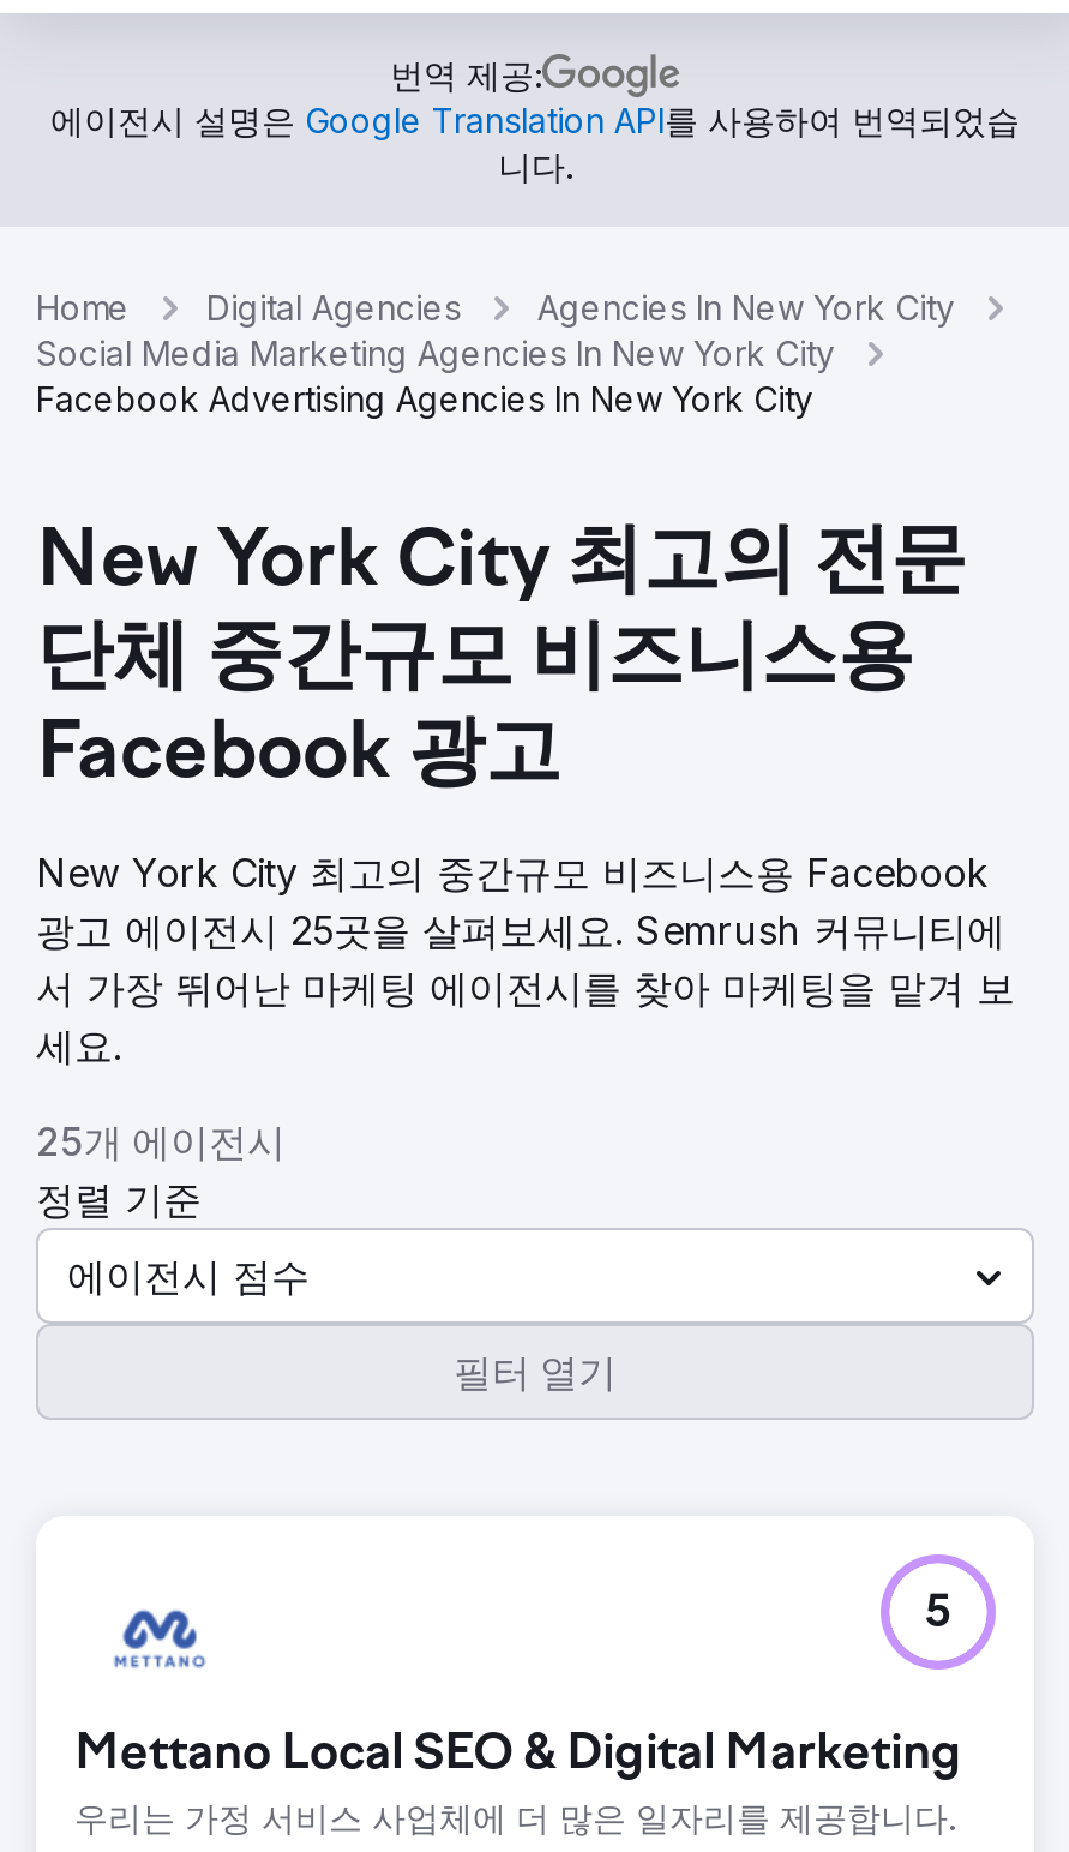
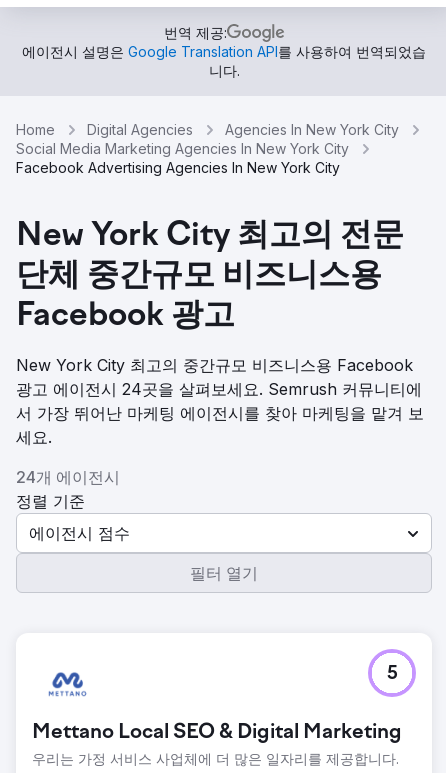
- 광고 에이전시 25곳을 살펴보세요. Semrush 커뮤니티에
+ 광고 에이전시 24곳을 살펴보세요. Semrush 커뮤니티에

- 25개 에이전시
+ 24개 에이전시
